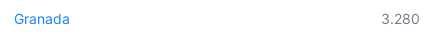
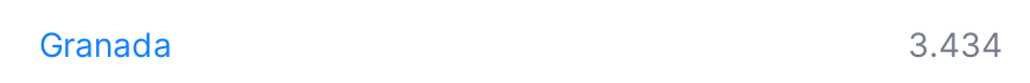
- 3.280
+ 3.434
